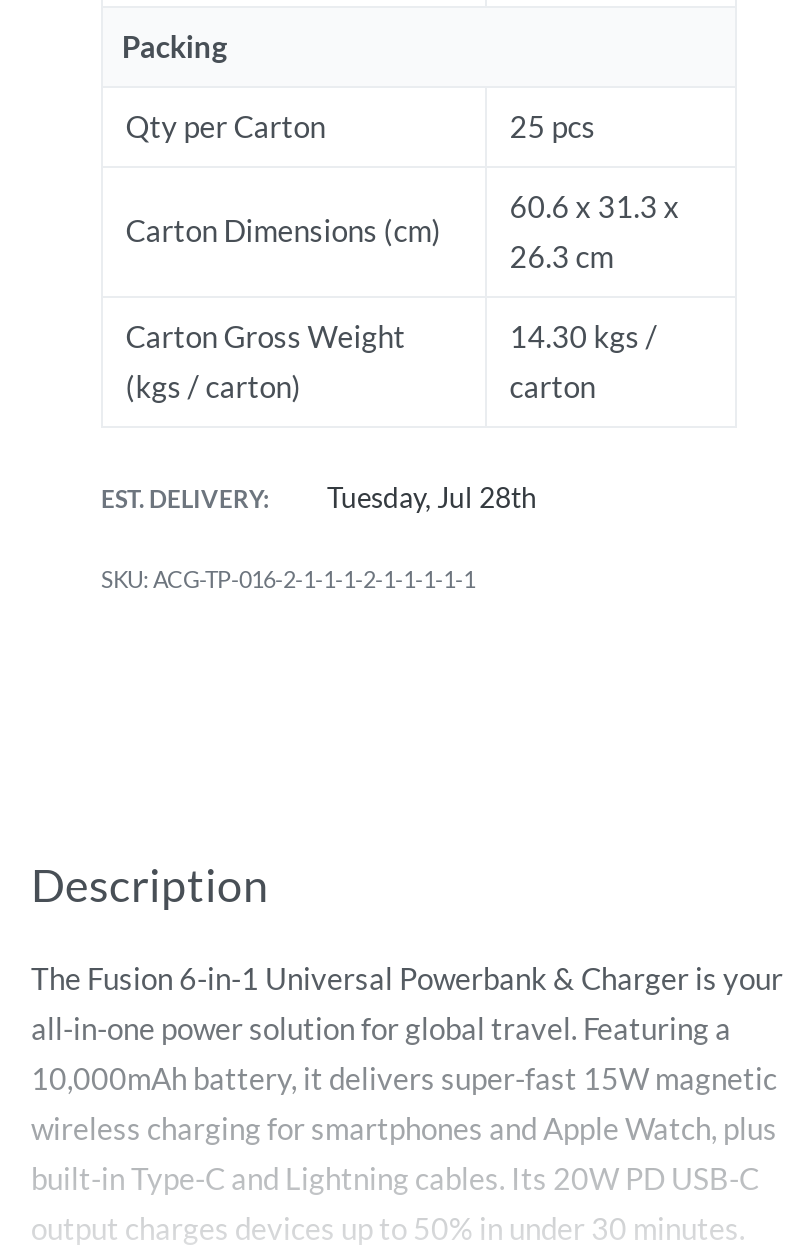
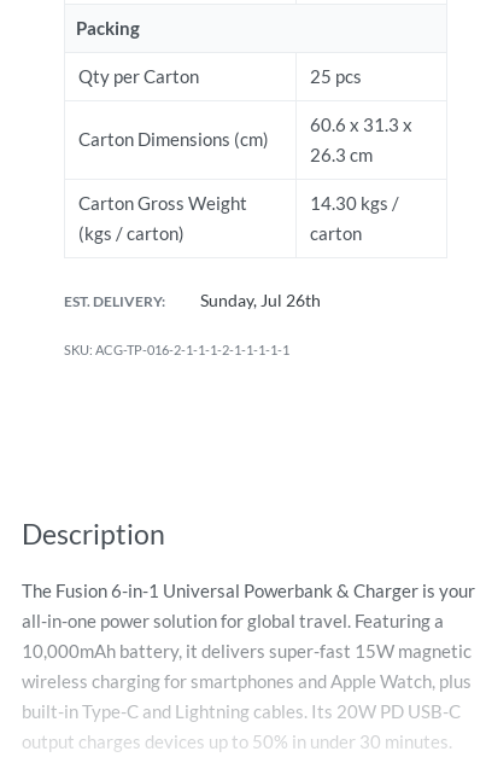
- Tuesday, Jul 28th
+ Sunday, Jul 26th
